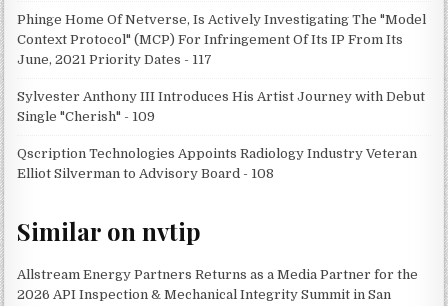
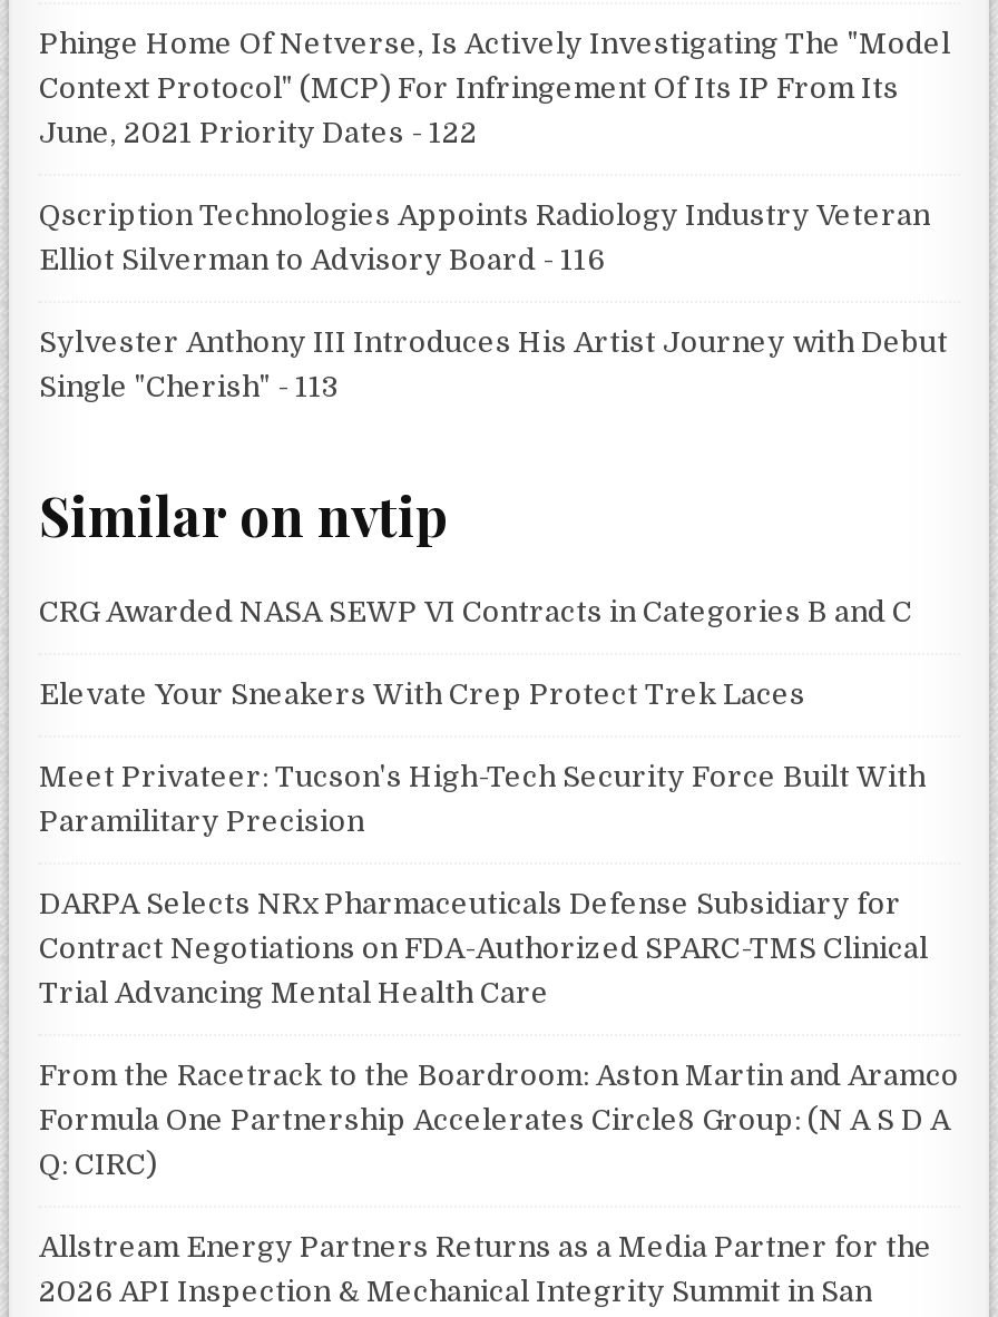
- June, 2021 Priority Dates - 117
+ June, 2021 Priority Dates - 122
+ Elliot Silverman to Advisory Board - 116

- Single "Cherish" - 109
- Elliot Silverman to Advisory Board - 108
+ Single "Cherish" - 113

moved up: Qscription Technologies Appoints Radiology Industry Veteran

+ CRG Awarded NASA SEWP VI Contracts in Categories B and C
+ Elevate Your Sneakers With Crep Protect Trek Laces
+ Meet Privateer: Tucson's High-Tech Security Force Built With
+ Paramilitary Precision
+ DARPA Selects NRx Pharmaceuticals Defense Subsidiary for
+ Contract Negotiations on FDA-Authorized SPARC-TMS Clinical
+ Trial Advancing Mental Health Care
+ From the Racetrack to the Boardroom: Aston Martin and Aramco
+ Formula One Partnership Accelerates Circle8 Group: (N A S D A
+ Q: CIRC)
